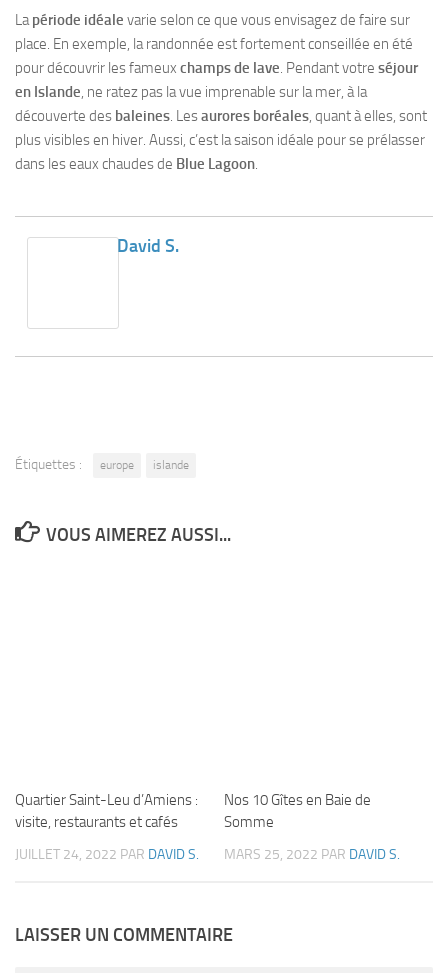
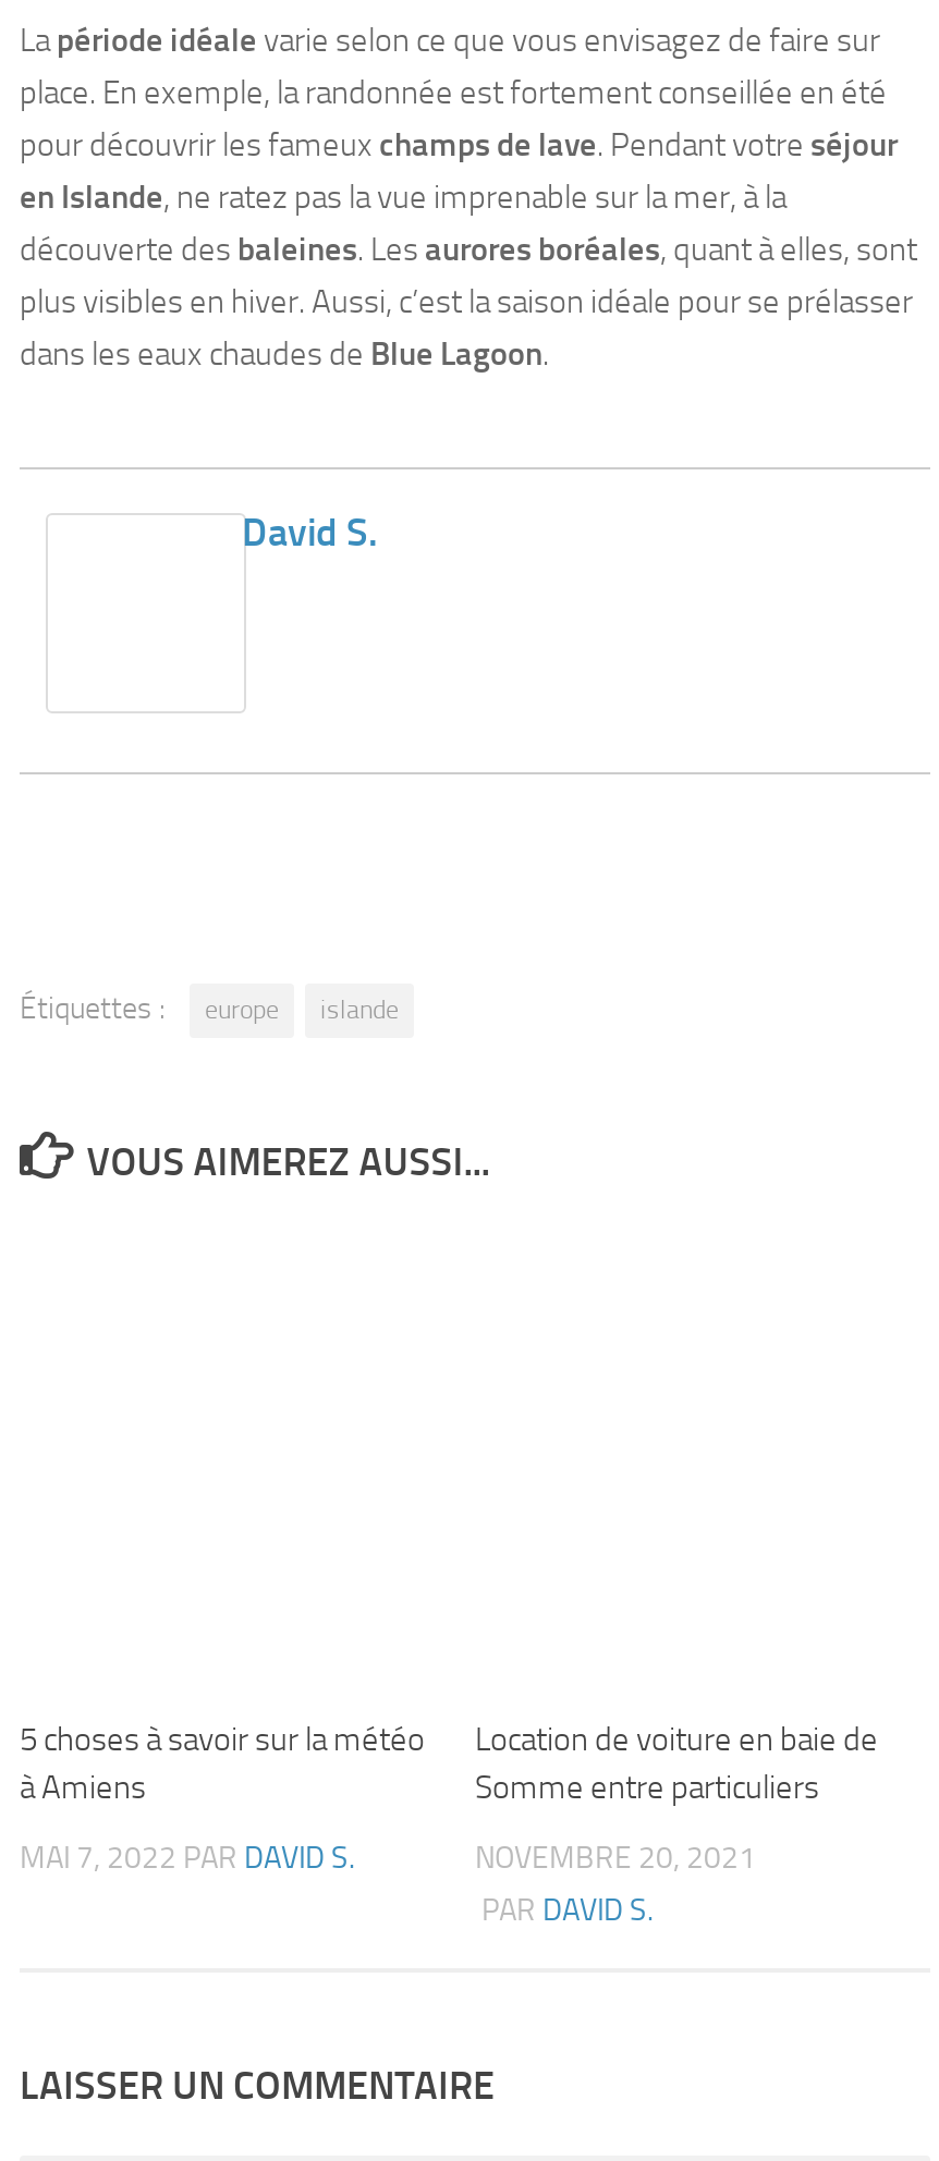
- Quartier Saint-Leu d’Amiens :
- visite, restaurants et cafés
+ 5 choses à savoir sur la météo
+ à Amiens

- Nos 10 Gîtes en Baie de
- Somme
+ Location de voiture en baie de
+ Somme entre particuliers

- JUILLET 24, 2022 PAR DAVID S.
+ MAI 7, 2022 PAR DAVID S.

- MARS 25, 2022 PAR DAVID S.
+ NOVEMBRE 20, 2021
+ PAR DAVID S.
